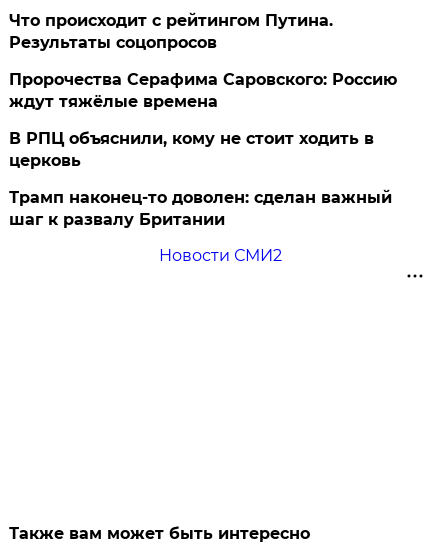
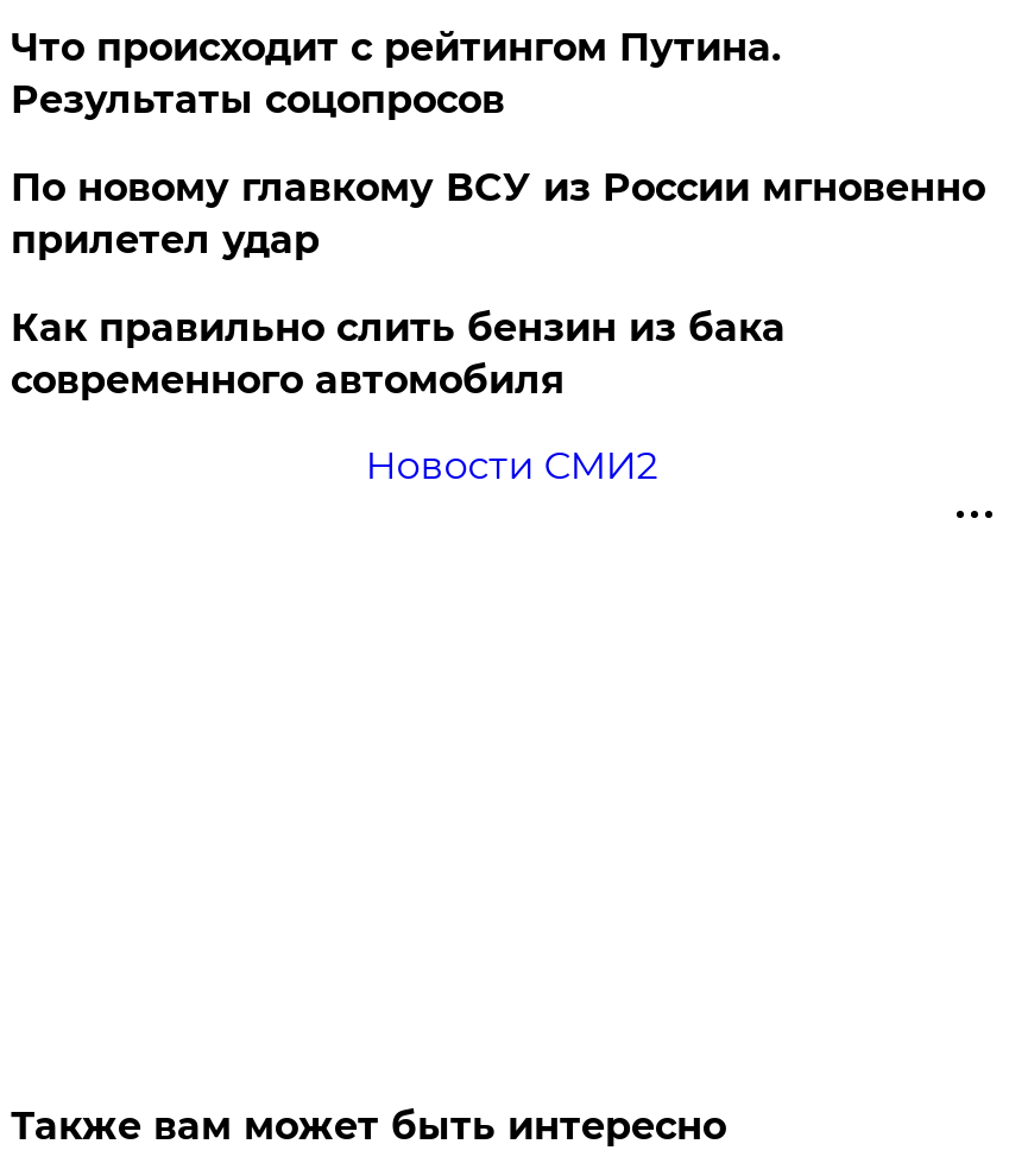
- Пророчества Серафима Саровского: Россию
- ждут тяжёлые времена
- В РПЦ объяснили, кому не стоит ходить в
- церковь
- Трамп наконец-то доволен: сделан важный
- шаг к развалу Британии
+ По новому главкому ВСУ из России мгновенно
+ прилетел удар
+ Как правильно слить бензин из бака
+ современного автомобиля
